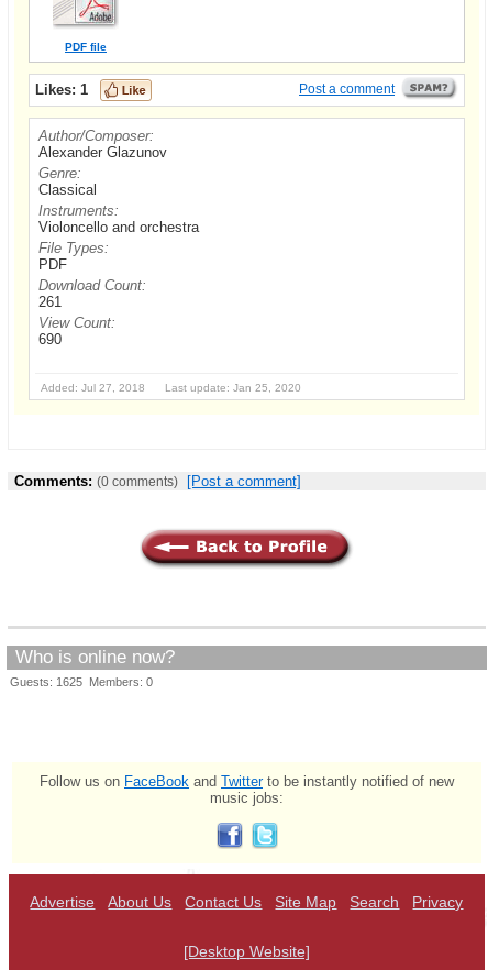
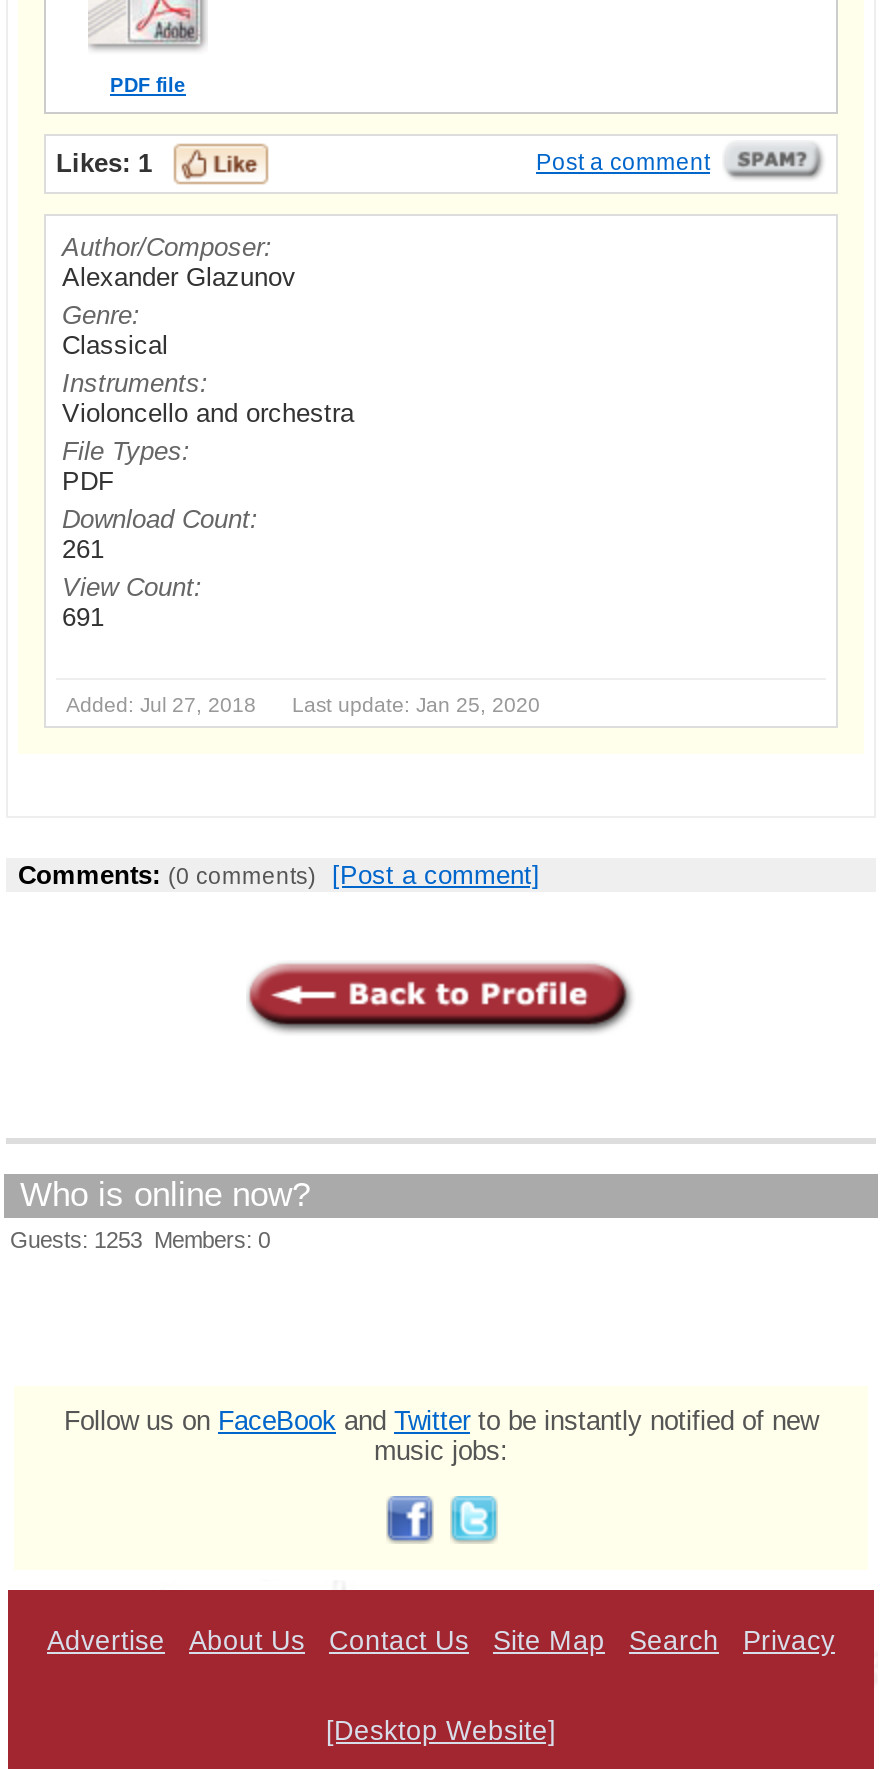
- 690
+ 691

- Guests: 1625 Members: 0
+ Guests: 1253 Members: 0
